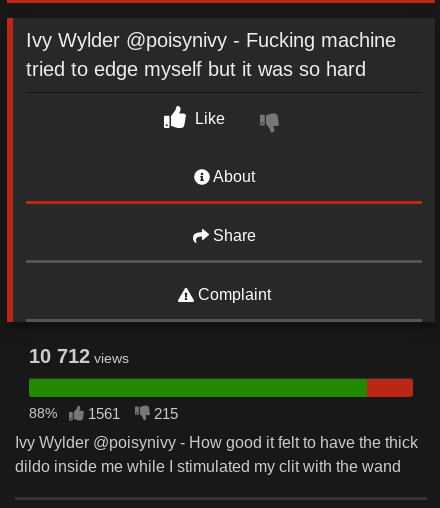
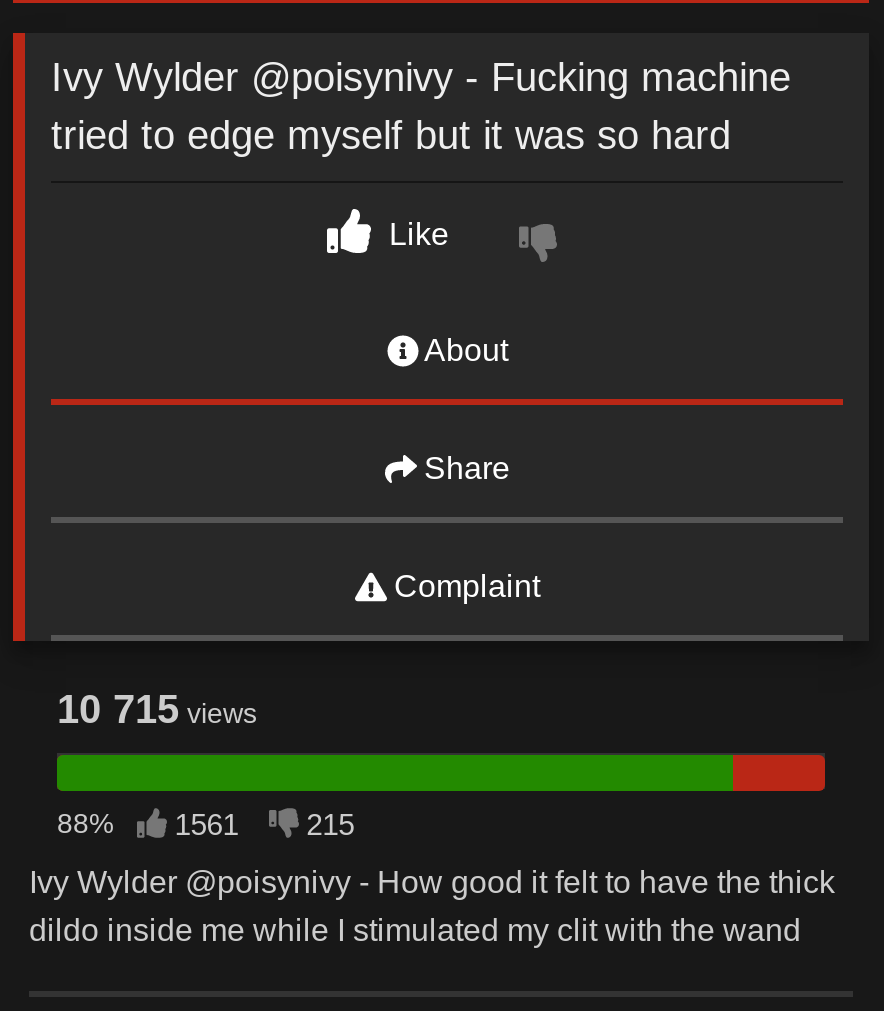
- 10 712 views
+ 10 715 views
